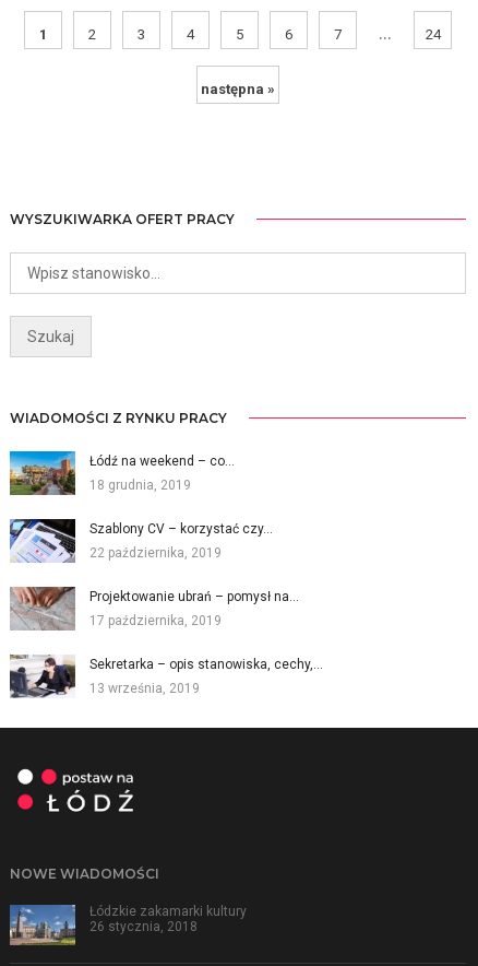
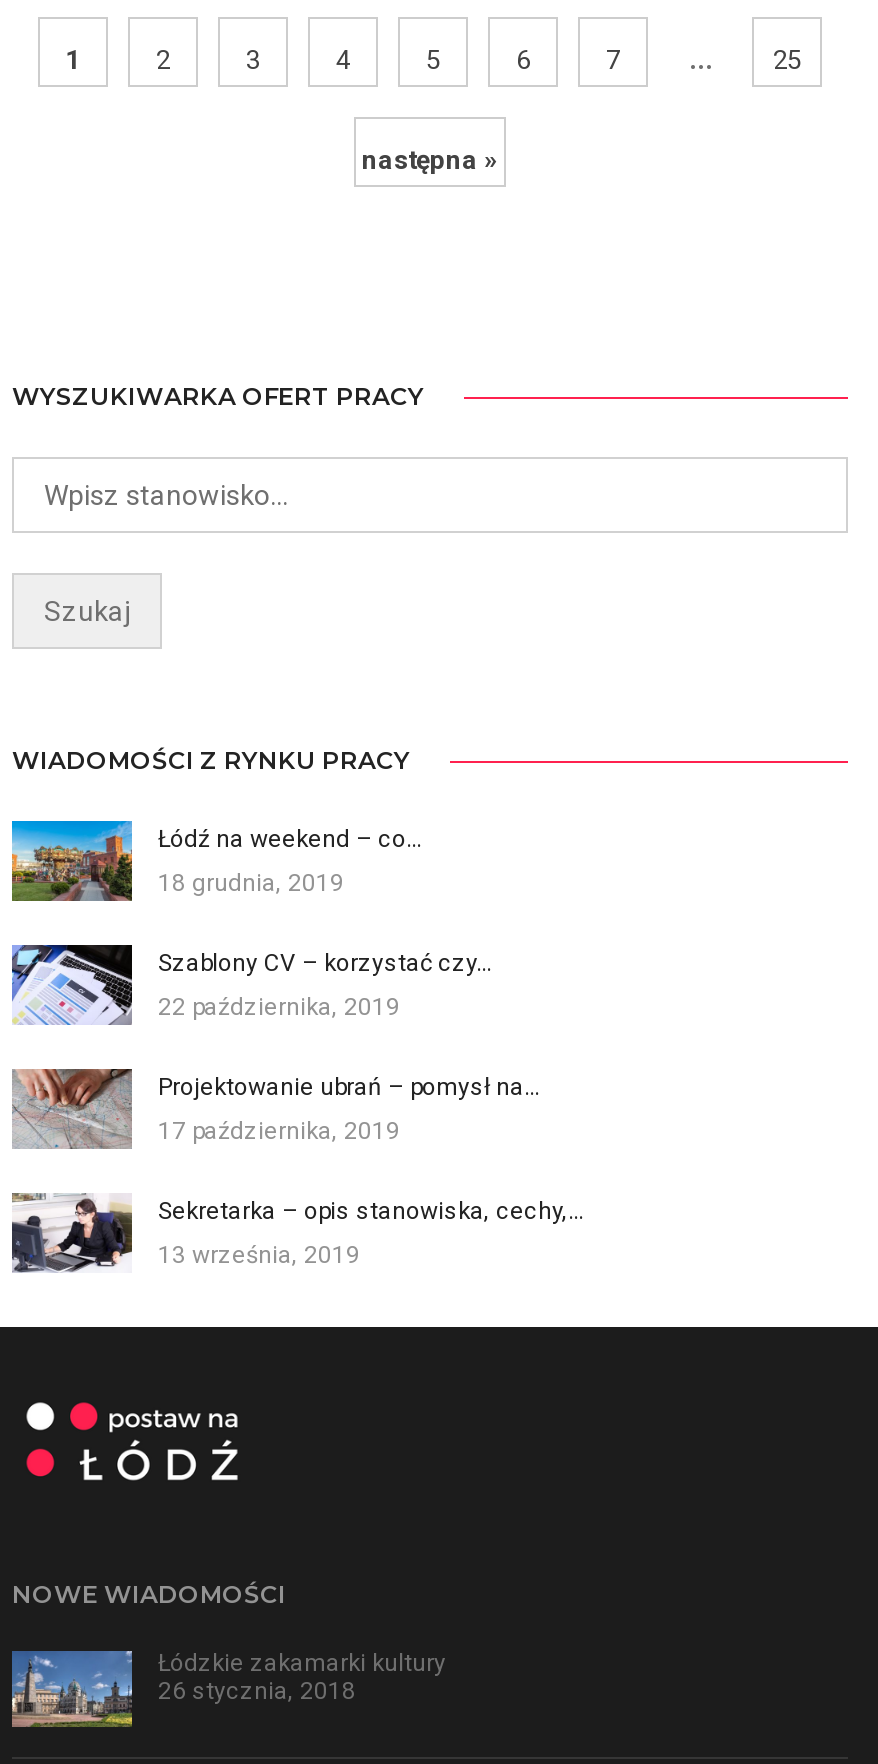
- 24
+ 25
